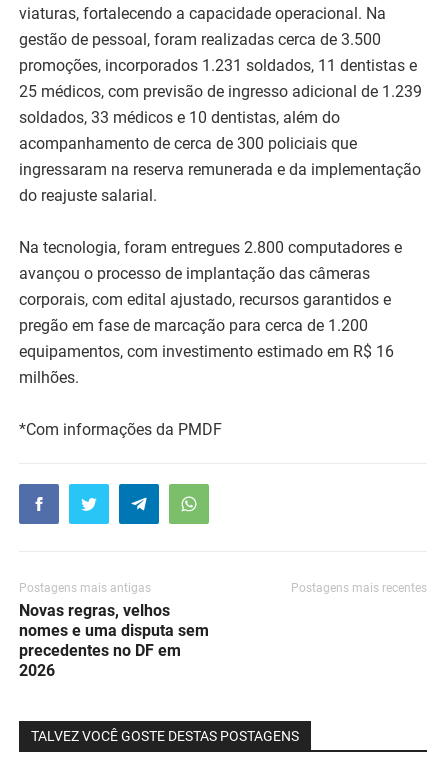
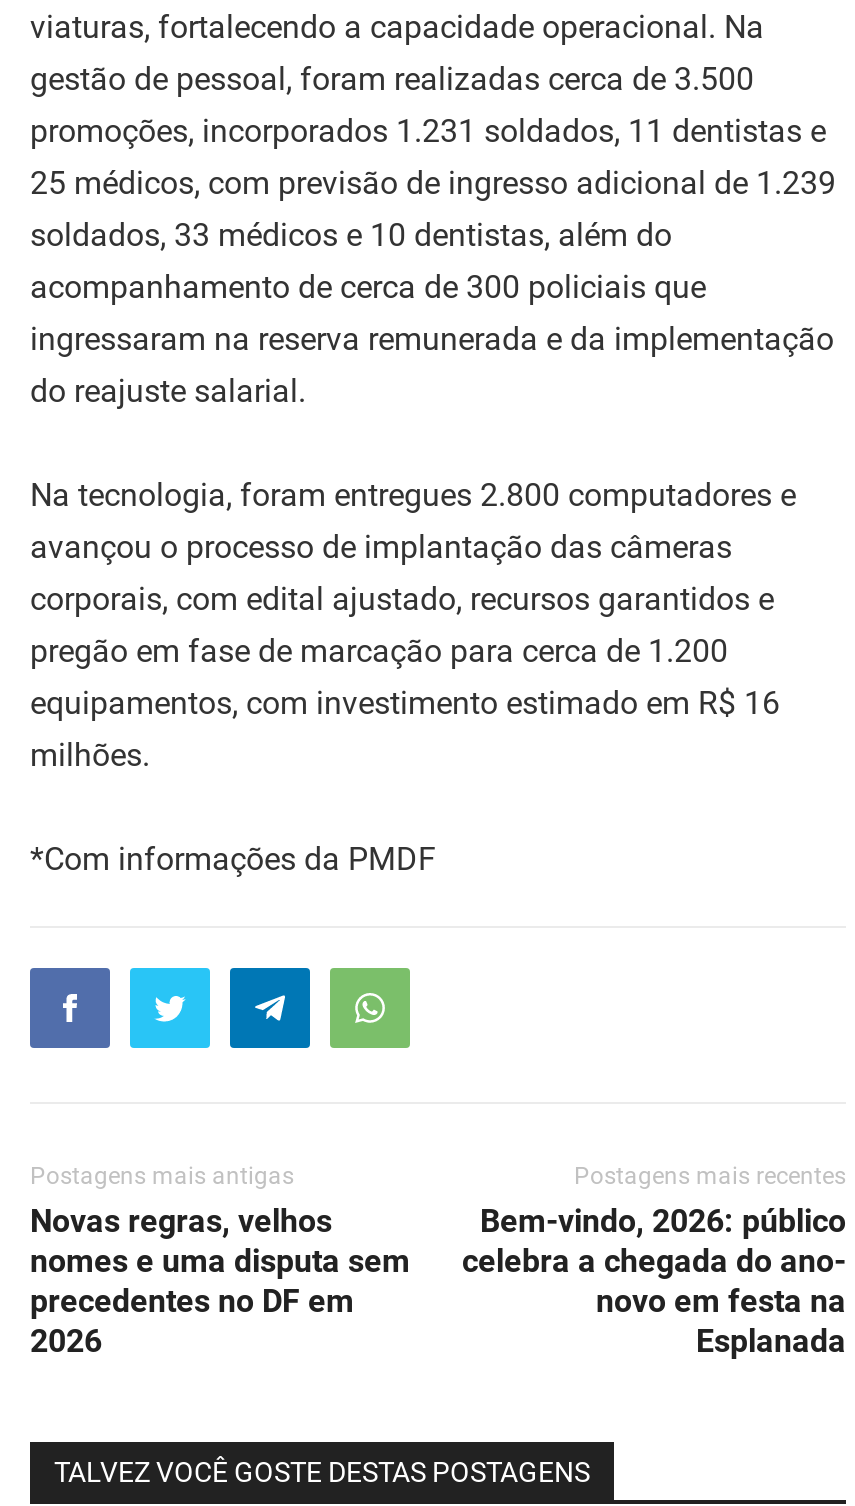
+ Bem-vindo, 2026: público
+ celebra a chegada do ano-
+ novo em festa na
+ Esplanada
